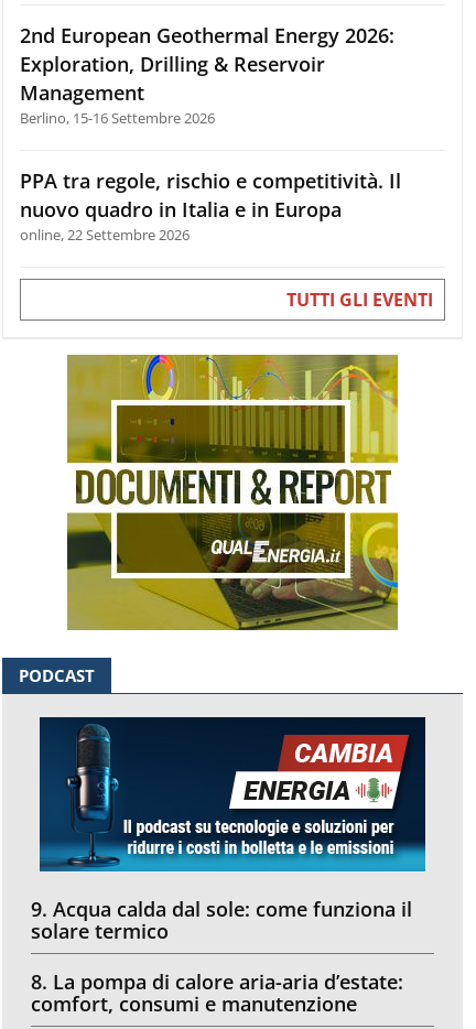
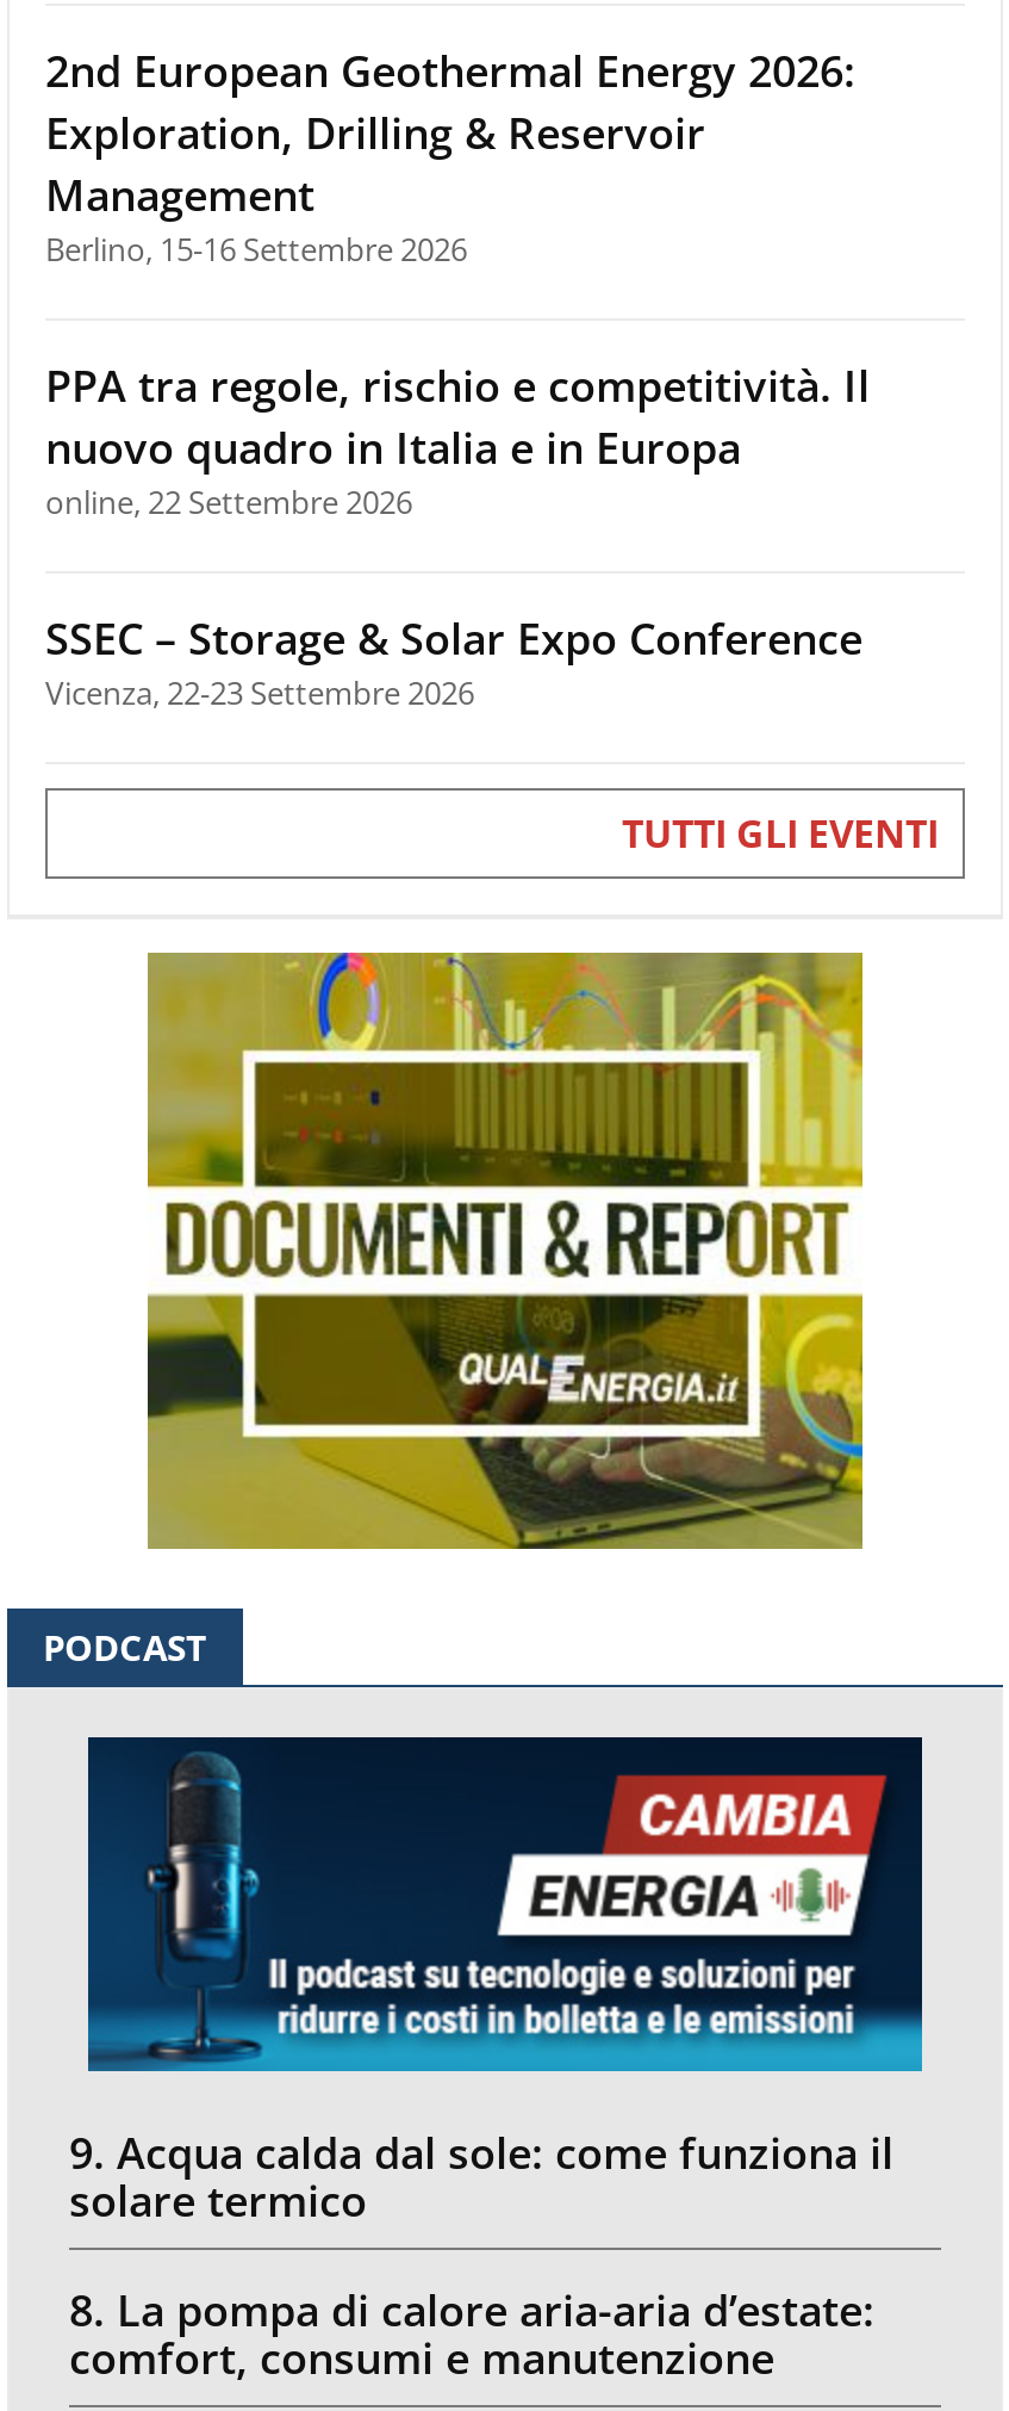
+ SSEC – Storage & Solar Expo Conference
+ Vicenza, 22-23 Settembre 2026
